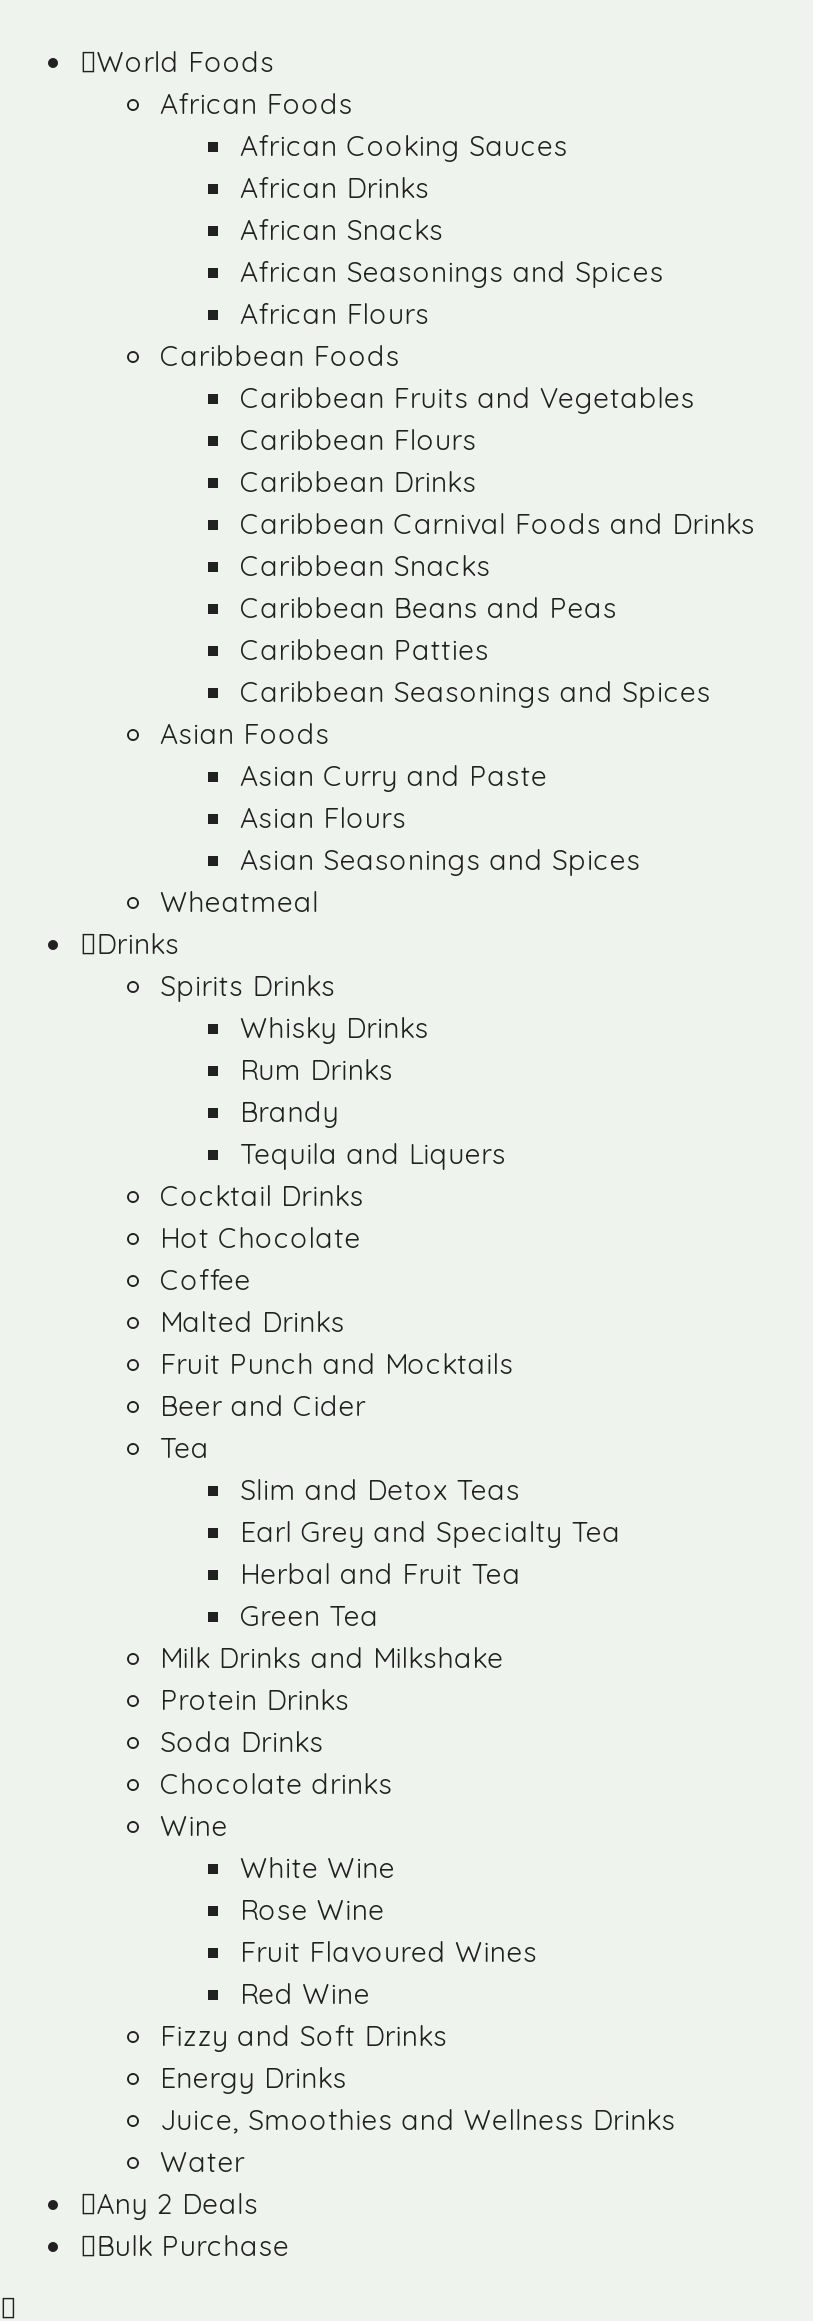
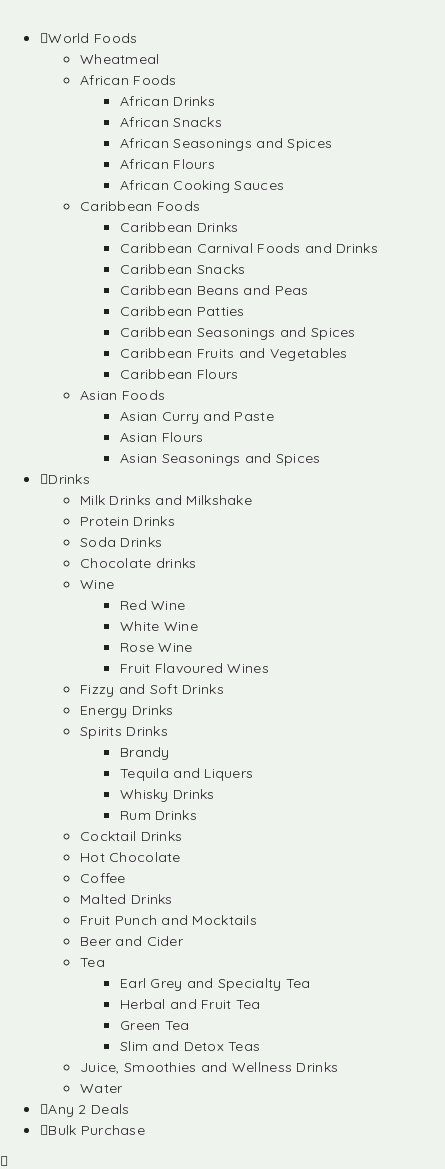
moved down: African Foods

moved down: African Cooking Sauces

moved down: Caribbean Foods

moved down: Caribbean Fruits and Vegetables | Caribbean Flours

moved up: Caribbean Drinks | Caribbean Carnival Foods and Drinks | Caribbean Snacks | Caribbean Beans and Peas | Caribbean Patties | Caribbean Seasonings and Spices

moved down: Asian Foods | Asian Curry and Paste | Asian Flours | Asian Seasonings and Spices

moved up: Wheatmeal

moved down: Spirits Drinks

moved down: Whisky Drinks | Rum Drinks

moved down: Brandy | Tequila and Liquers

moved down: Cocktail Drinks | Hot Chocolate | Coffee | Malted Drinks | Fruit Punch and Mocktails | Beer and Cider | Tea

moved down: Slim and Detox Teas

moved down: Earl Grey and Specialty Tea | Herbal and Fruit Tea | Green Tea

moved up: Milk Drinks and Milkshake | Protein Drinks | Soda Drinks | ... | Fizzy and Soft Drinks | Energy Drinks
